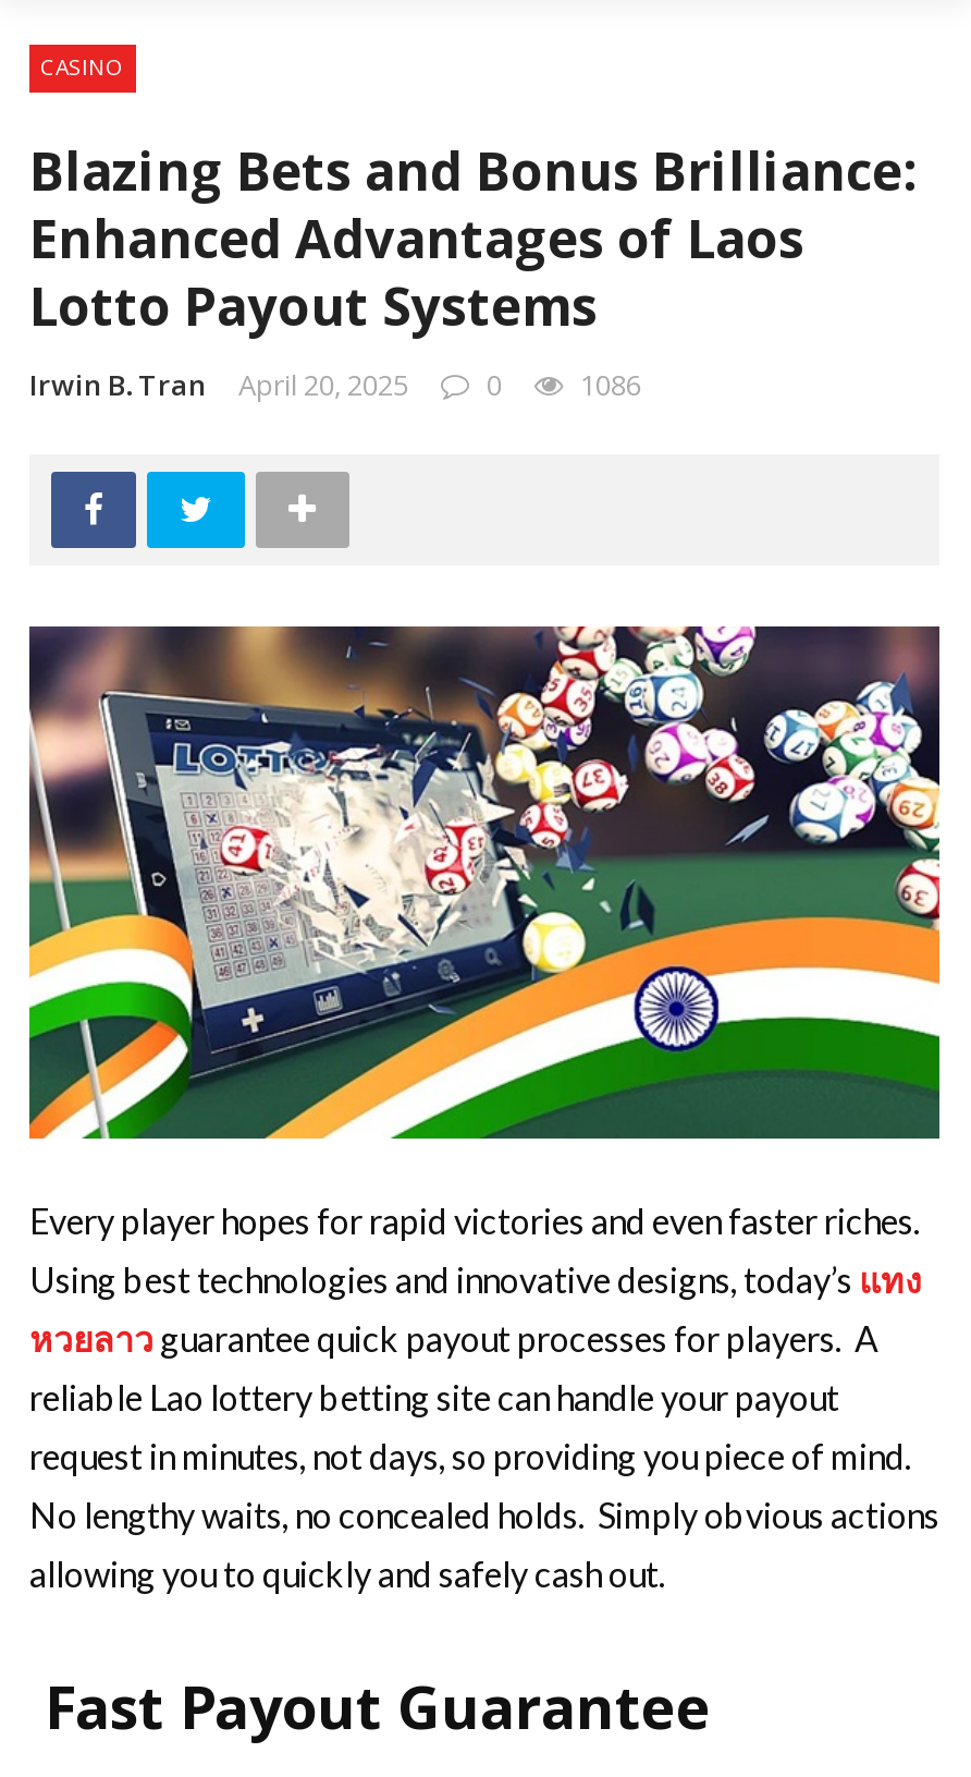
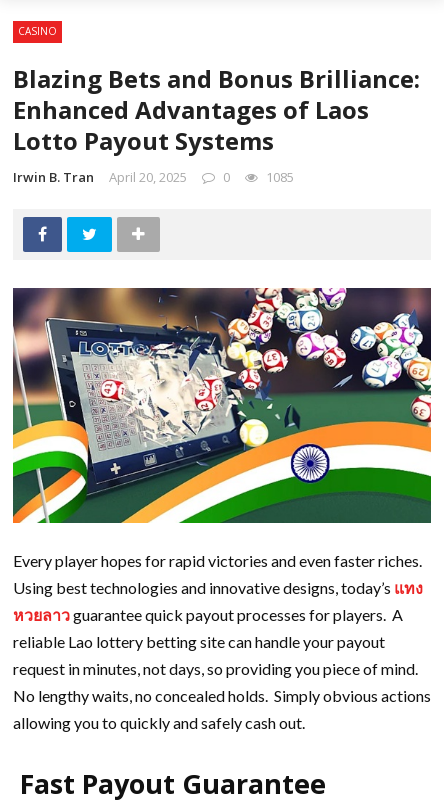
- Irwin B. Tran April 20, 2025 0 1086
+ Irwin B. Tran April 20, 2025 0 1085
